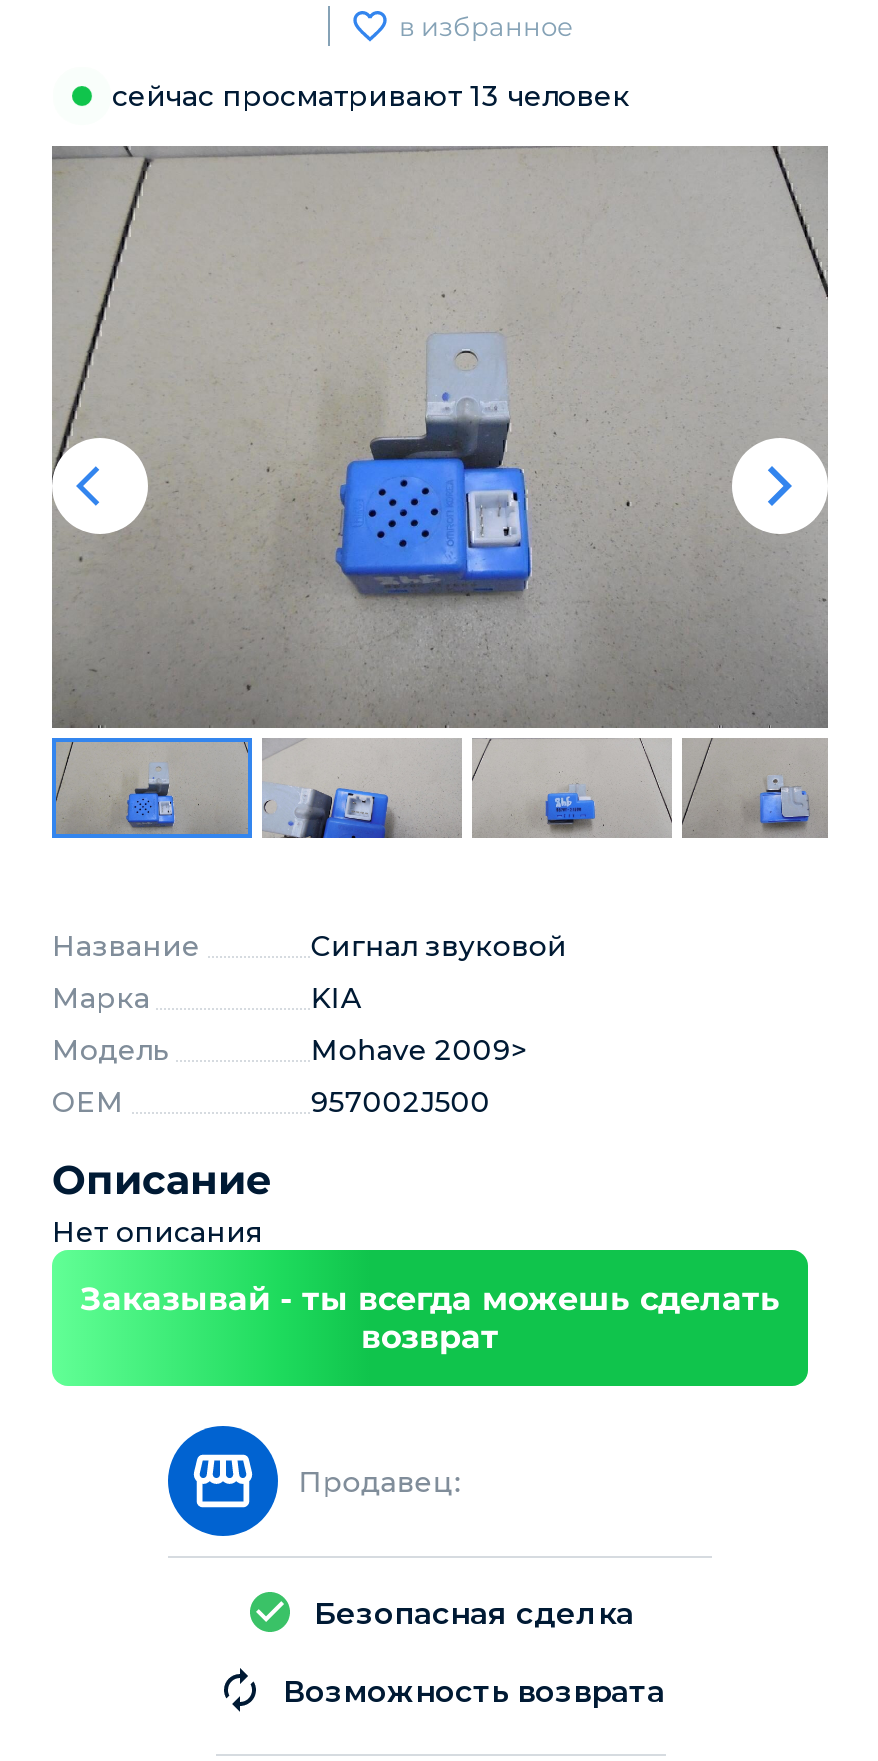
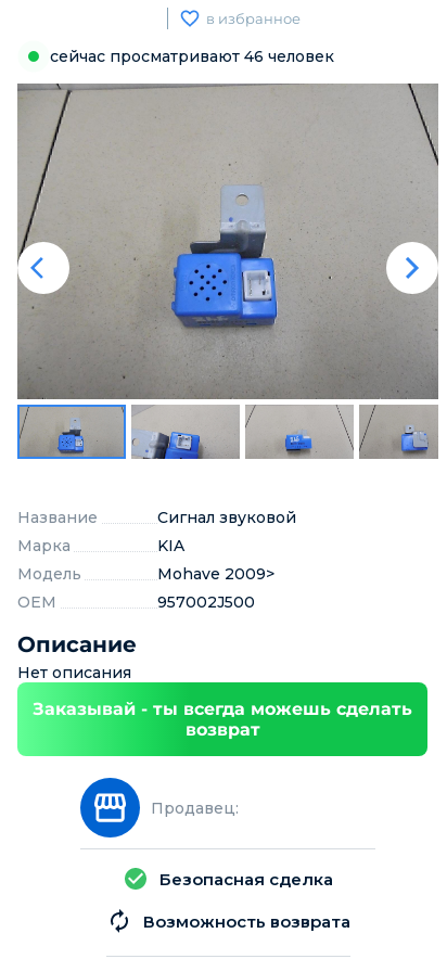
- сейчас просматривают 13 человек
+ сейчас просматривают 46 человек
